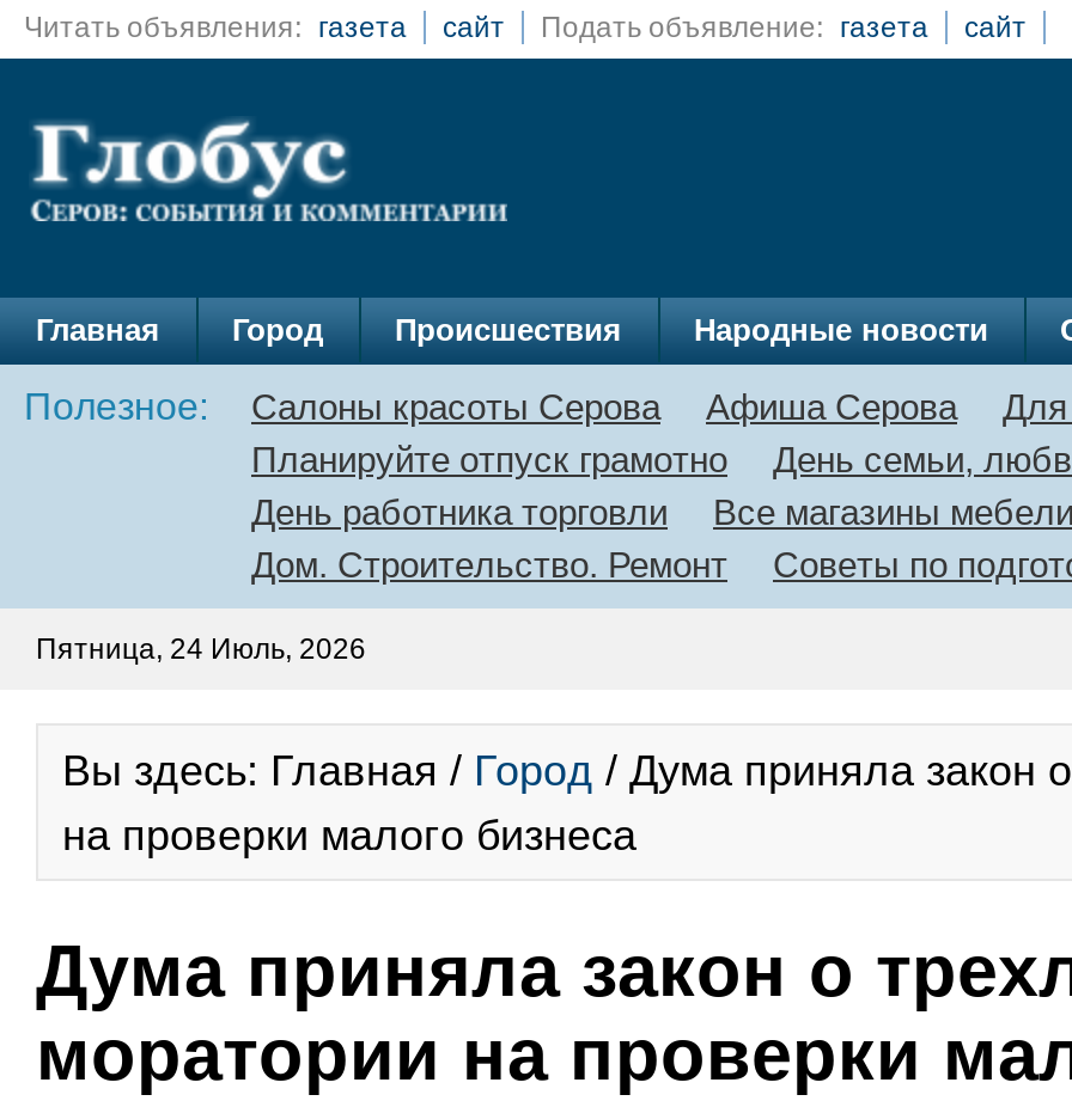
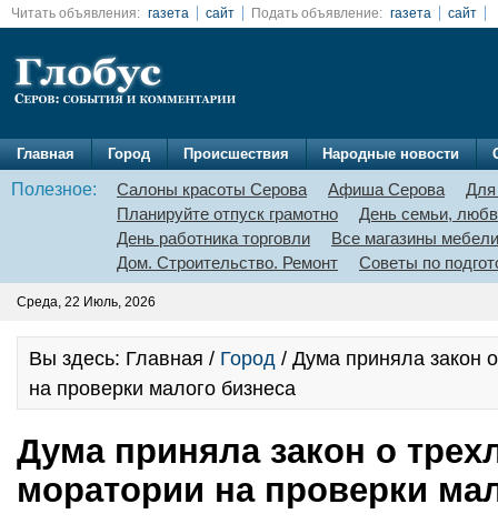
- Пятница, 24 Июль, 2026
+ Среда, 22 Июль, 2026
